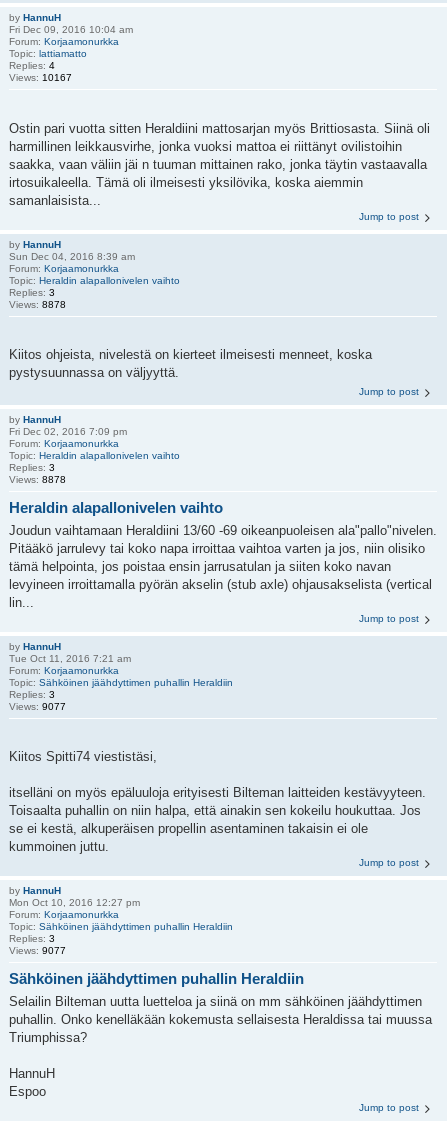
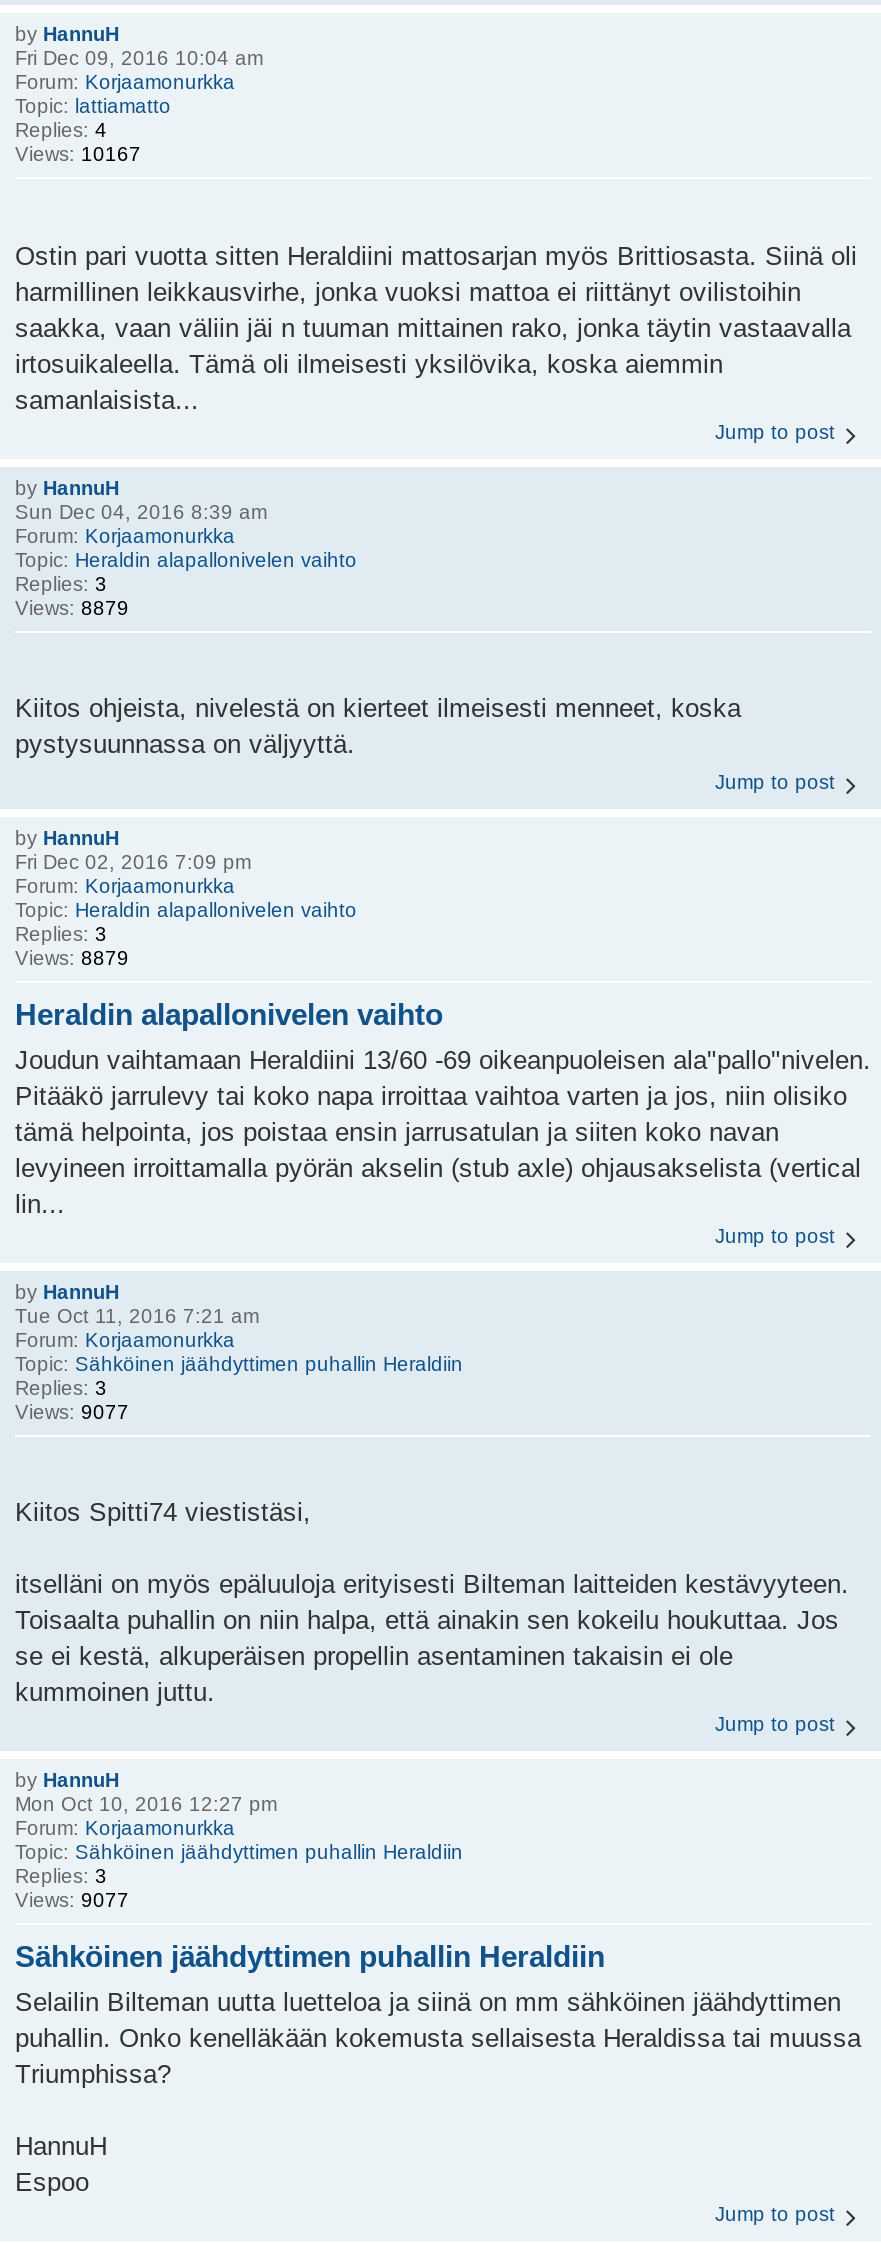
- Views: 8878
+ Views: 8879

- Views: 8878
+ Views: 8879
